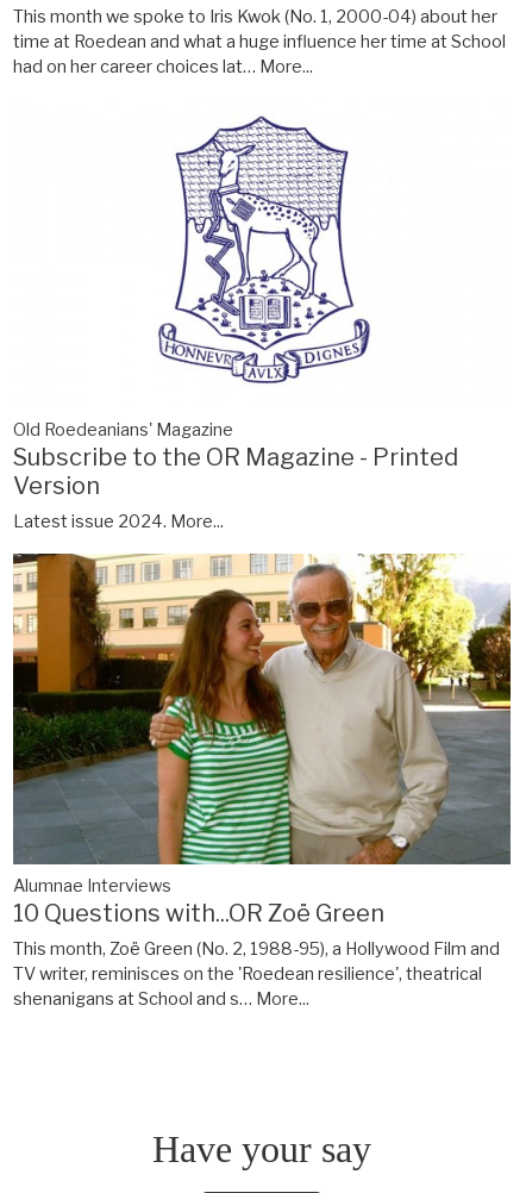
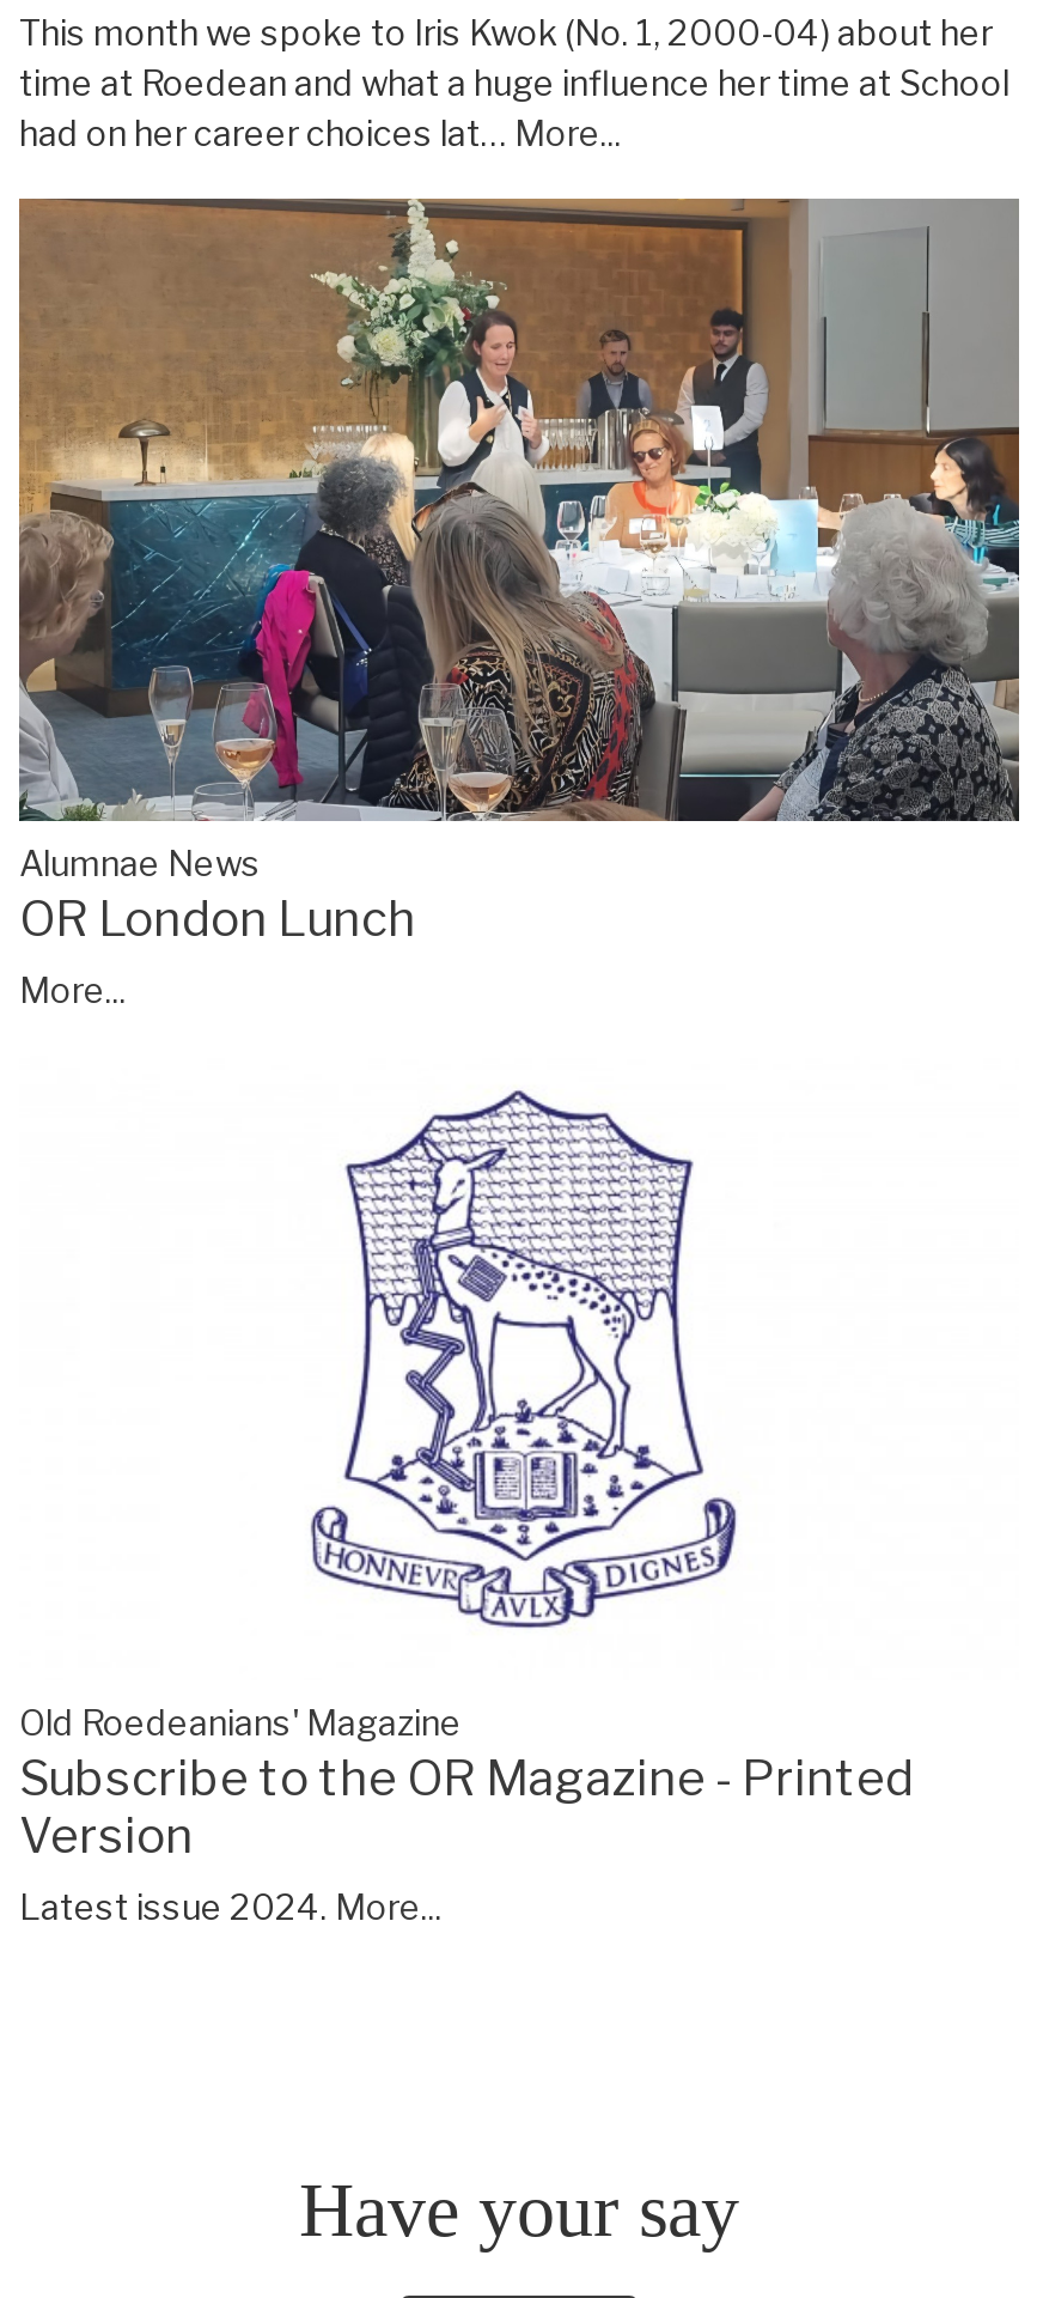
+ [image]
+ Alumnae News
+ OR London Lunch
+ More...

moved down: [image] | Old Roedeanians' Magazine | Subscribe to the OR Magazine - Printed | Version | Latest issue 2024. More...

- [image]
- Alumnae Interviews
- 10 Questions with...OR Zoë Green
- This month, Zoë Green (No. 2, 1988-95), a Hollywood Film and
- TV writer, reminisces on the 'Roedean resilience', theatrical
- shenanigans at School and s… More...
